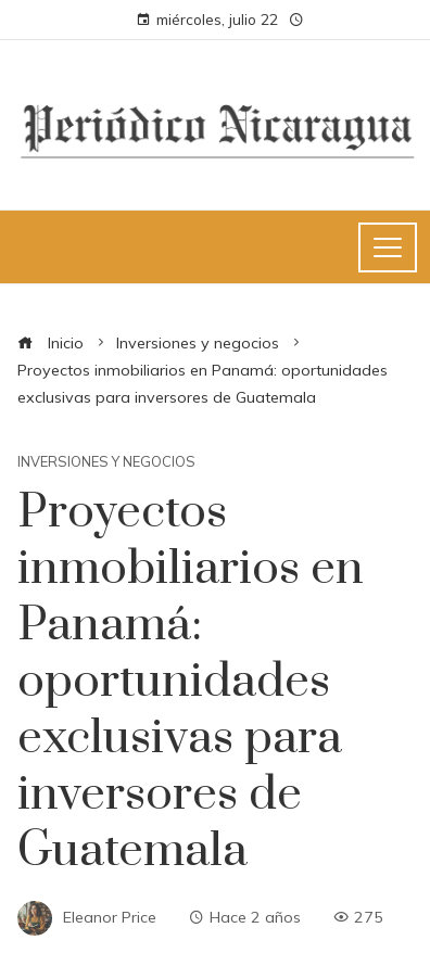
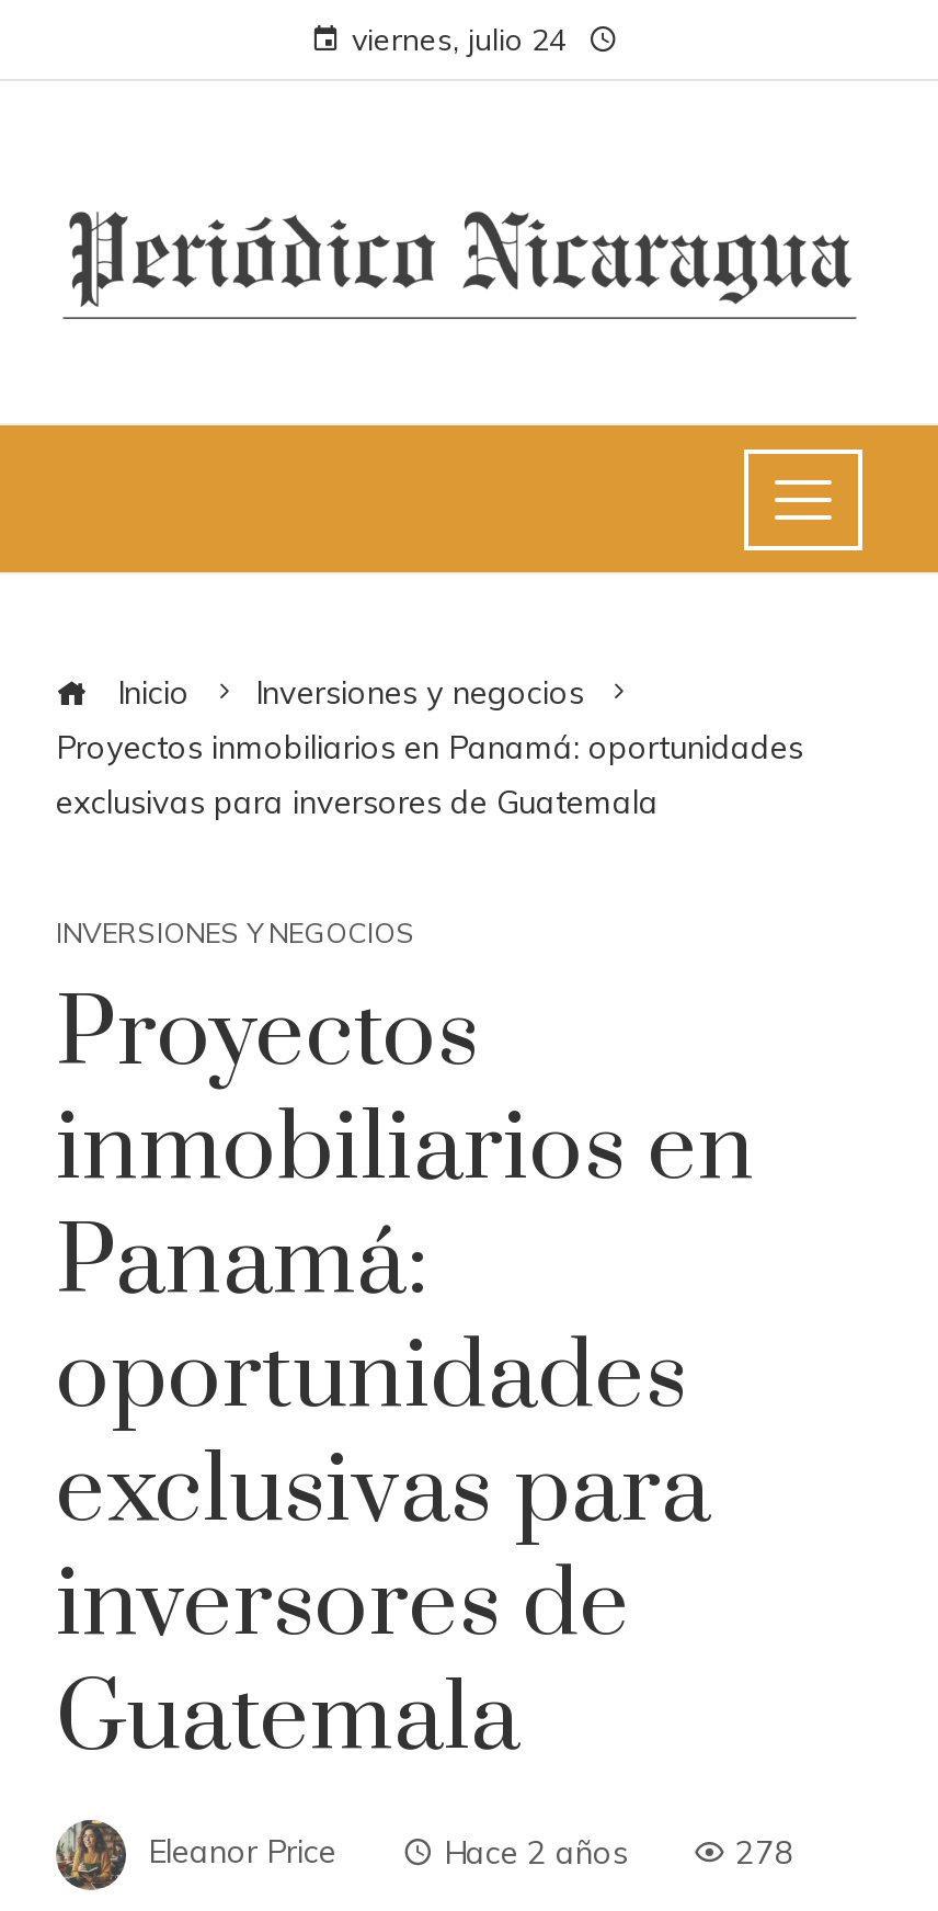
- miércoles, julio 22
+ viernes, julio 24

- 275
+ 278
